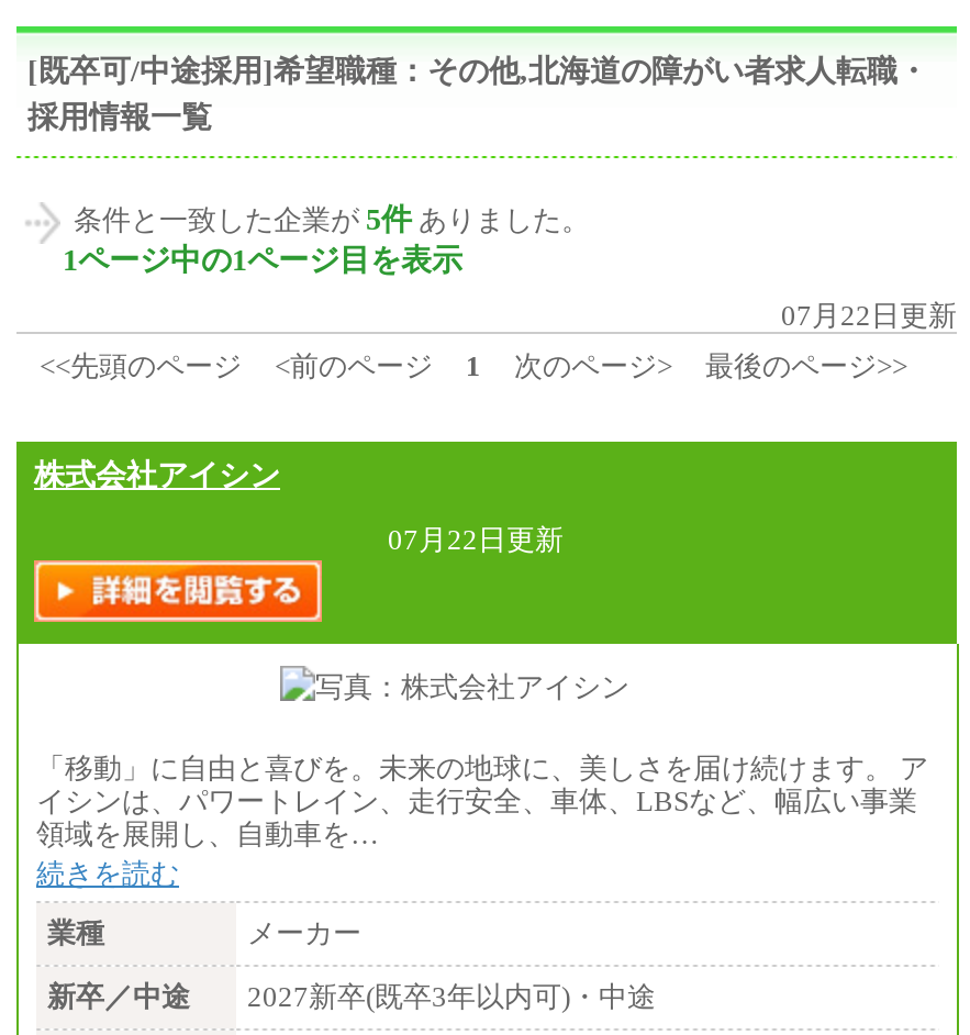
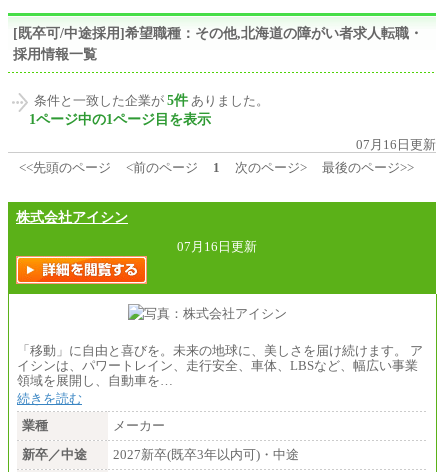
- 07月22日更新
+ 07月16日更新

- 07月22日更新
+ 07月16日更新
